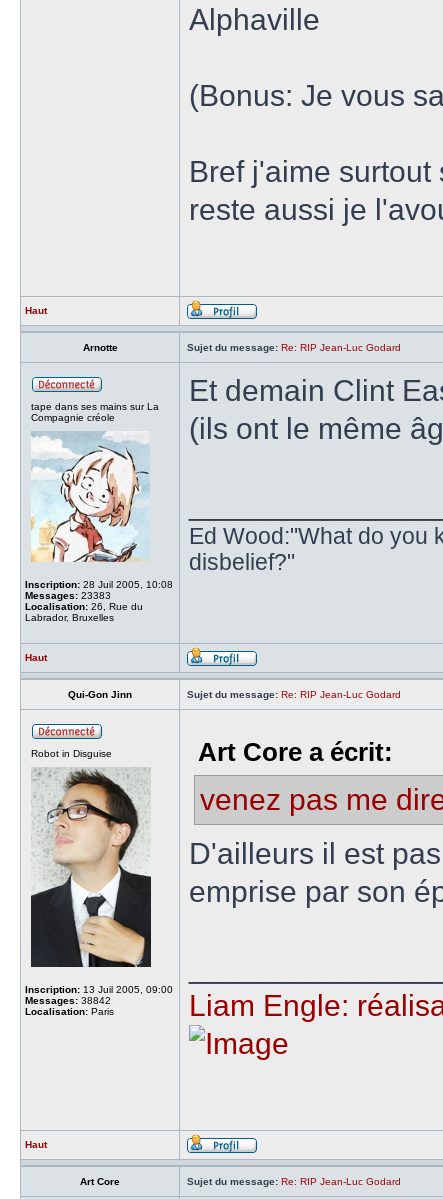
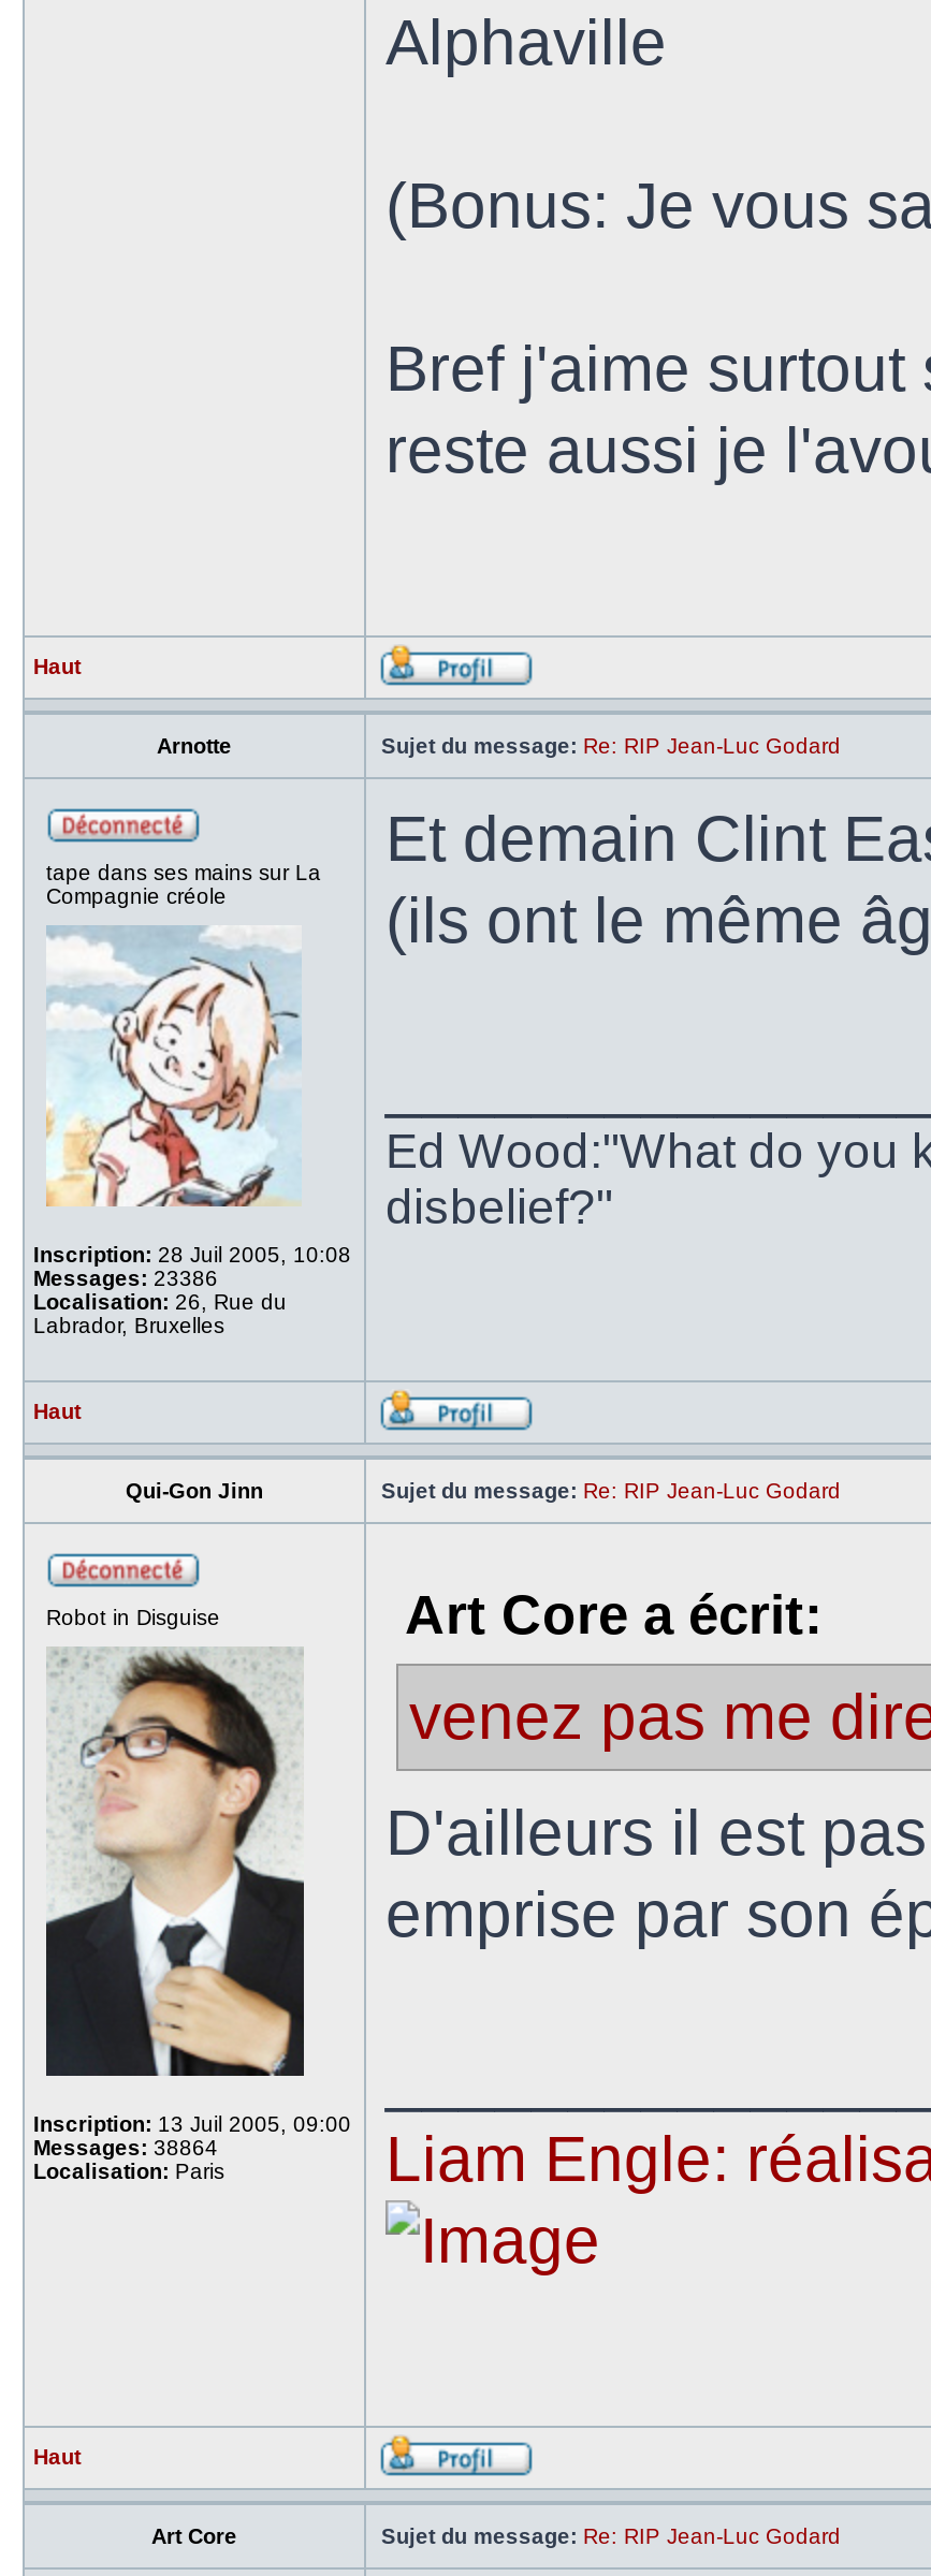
- Messages: 23383
+ Messages: 23386

- Messages: 38842
+ Messages: 38864
